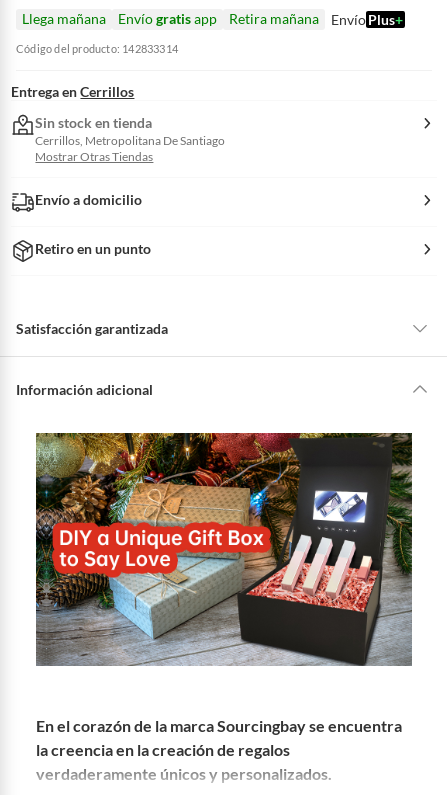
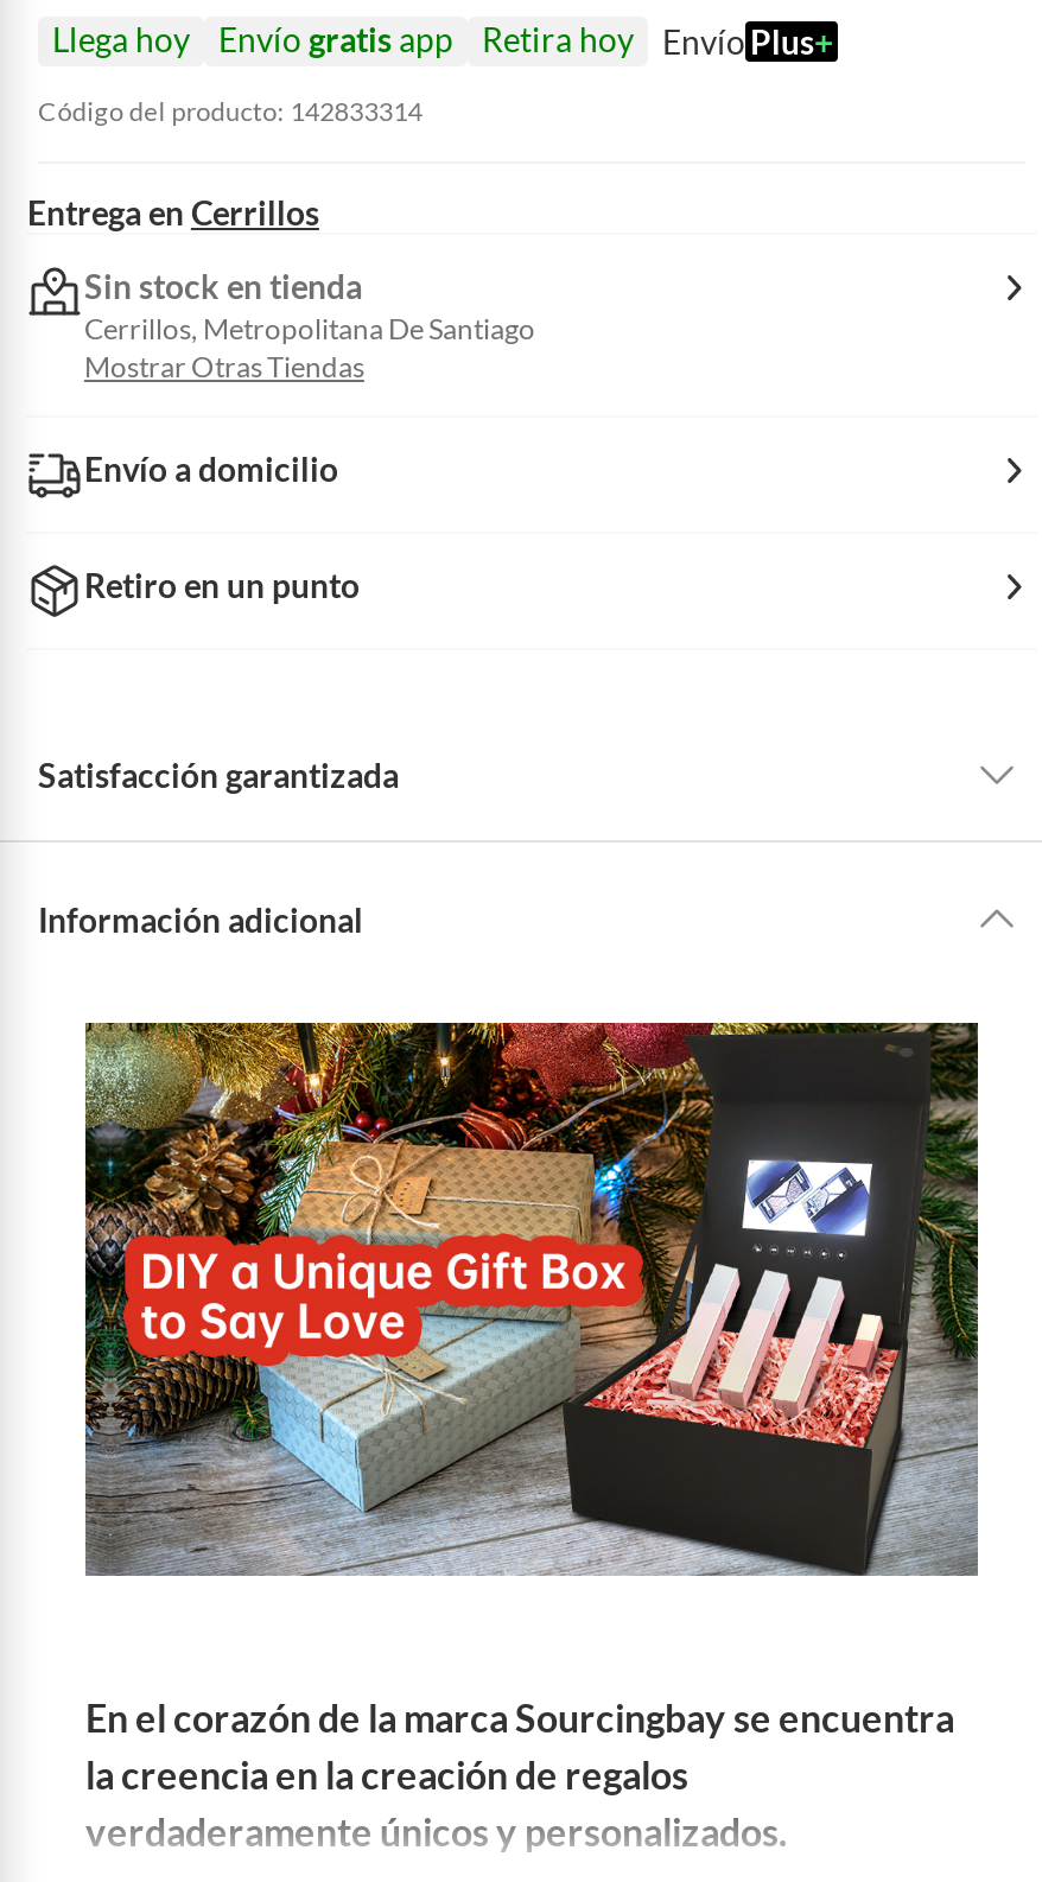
- Llega mañana
+ Llega hoy

- Retira mañana
+ Retira hoy
